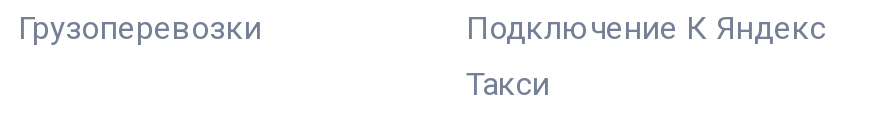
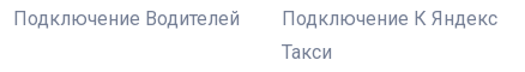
- Грузоперевозки
+ Подключение Водителей
